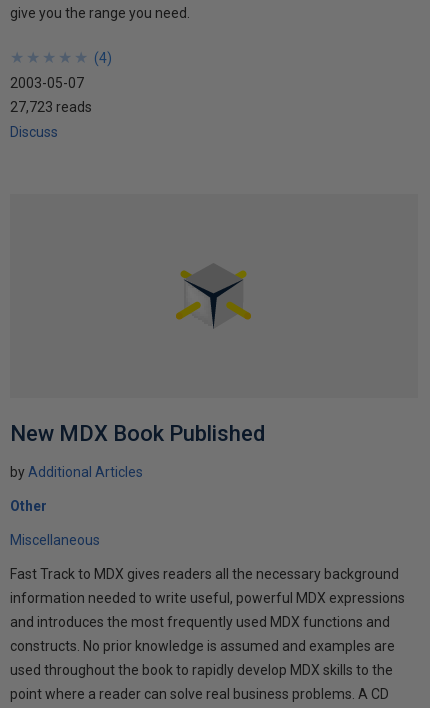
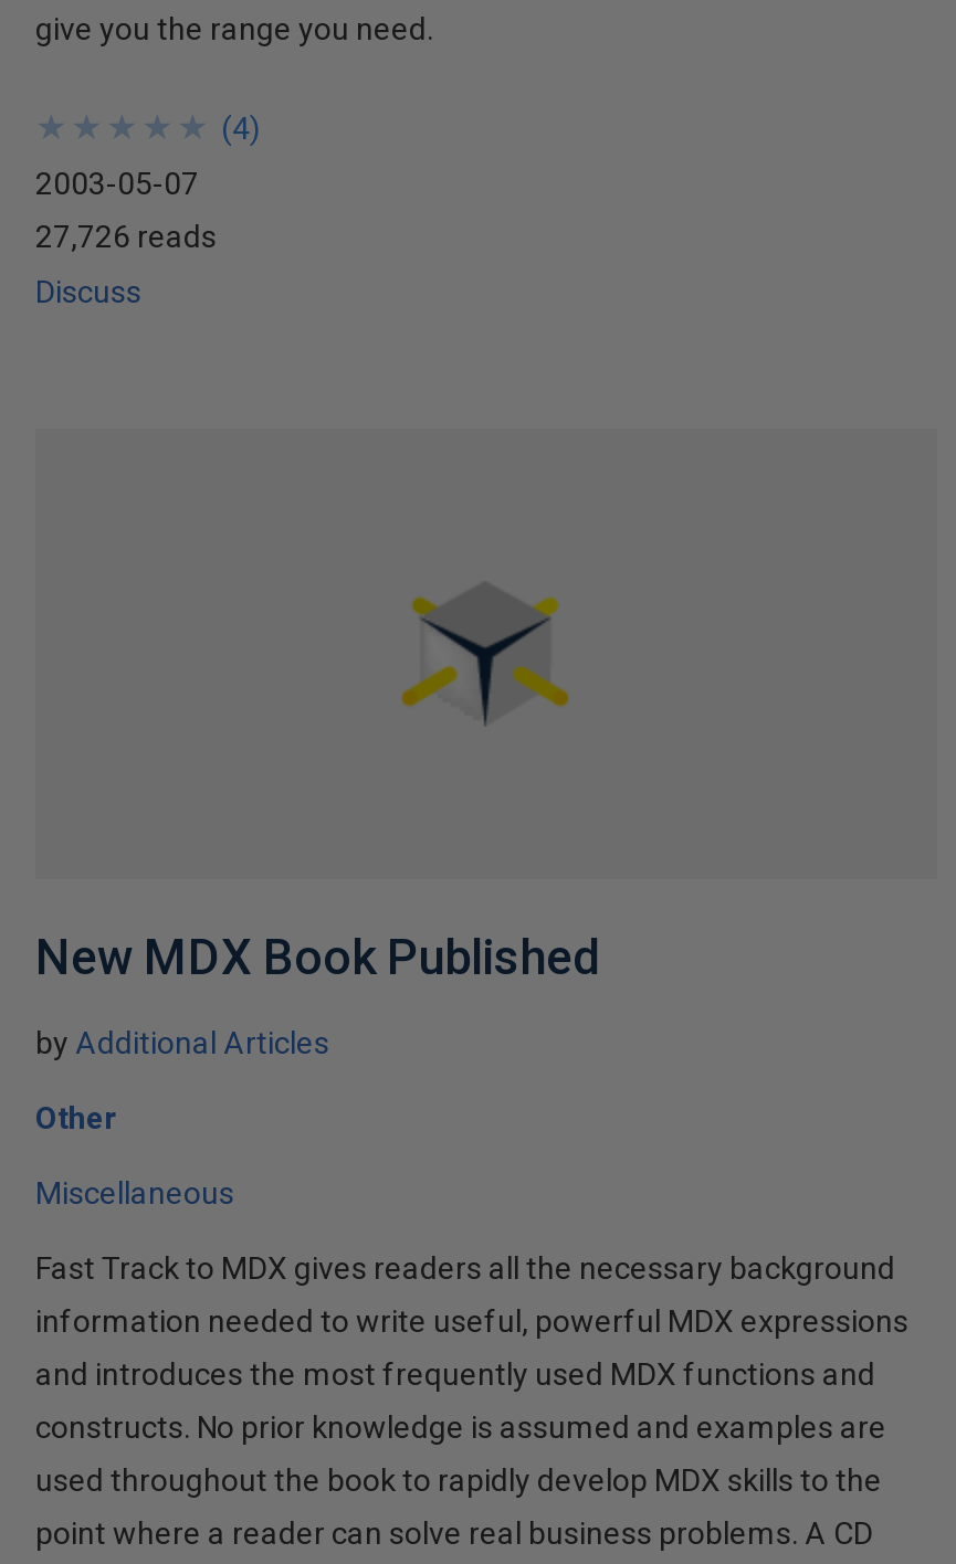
- 27,723 reads
+ 27,726 reads
